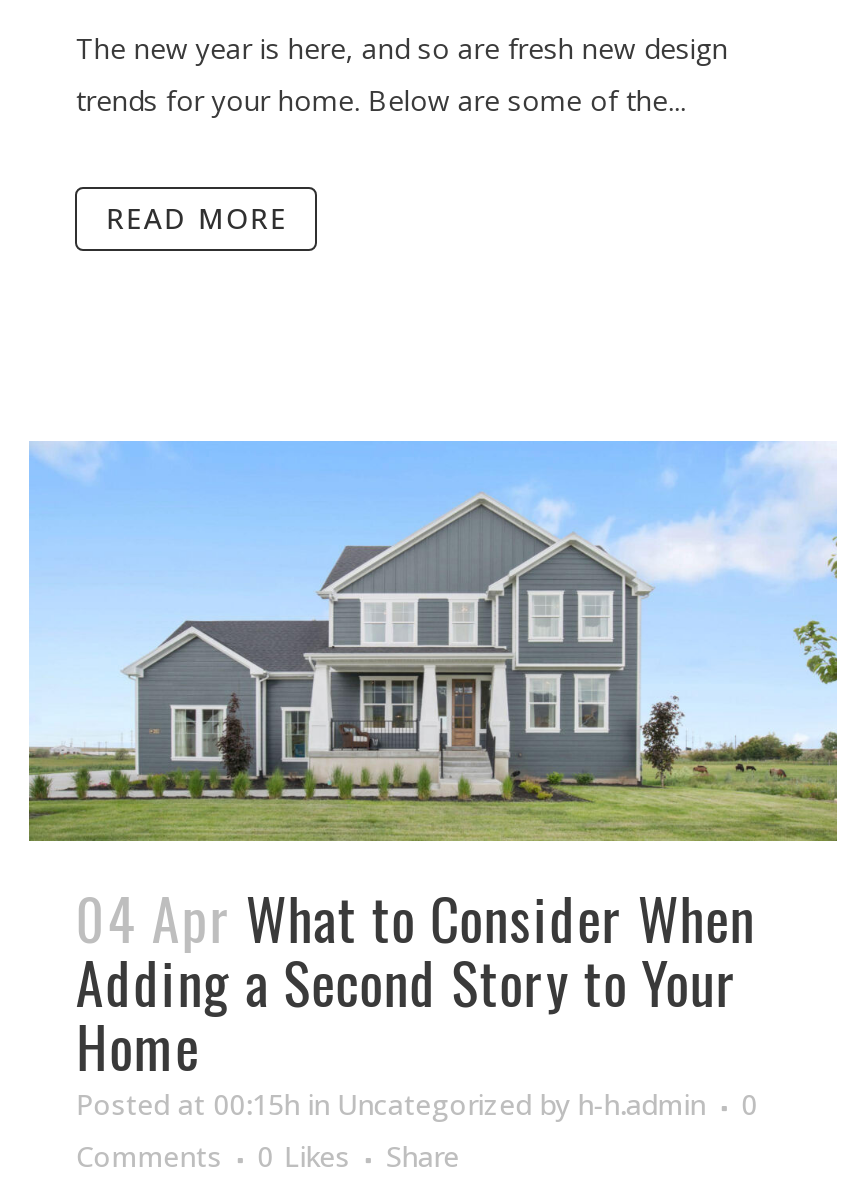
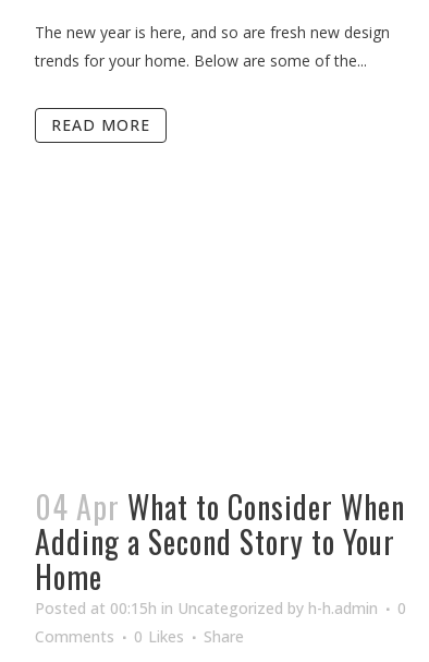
- [image]
